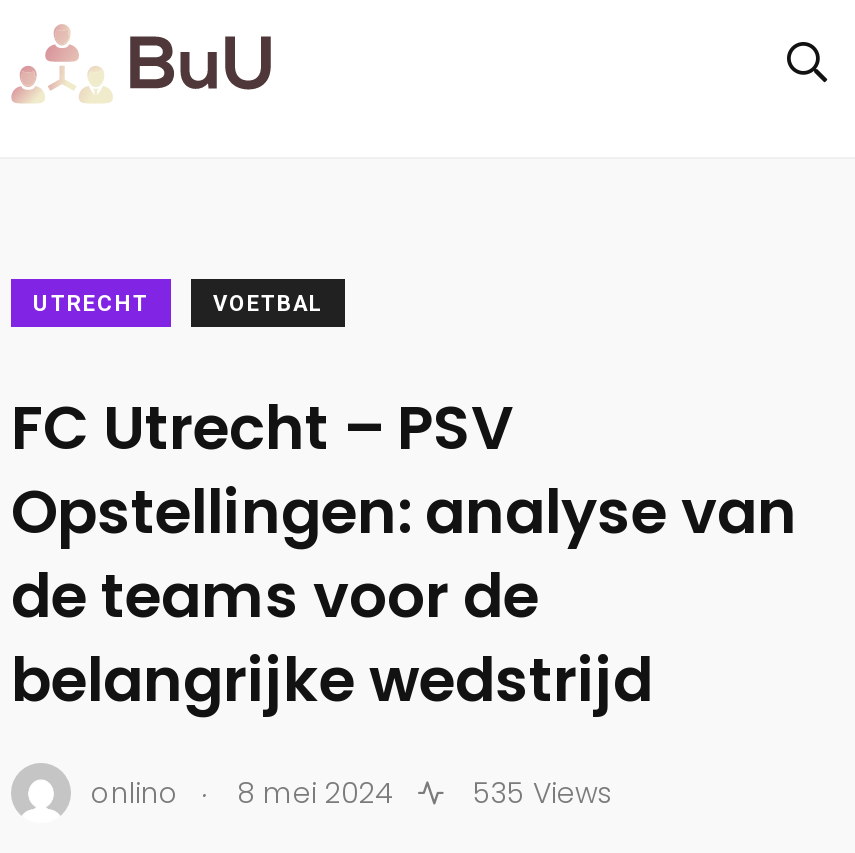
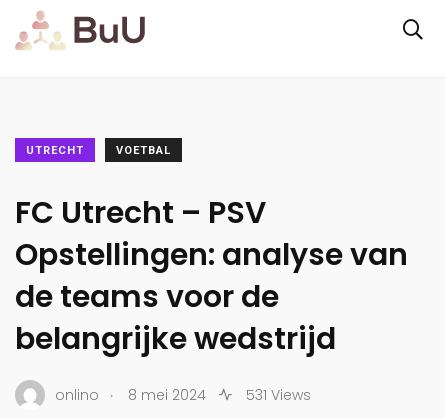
- onlino . 8 mei 2024 535 Views
+ onlino . 8 mei 2024 531 Views
